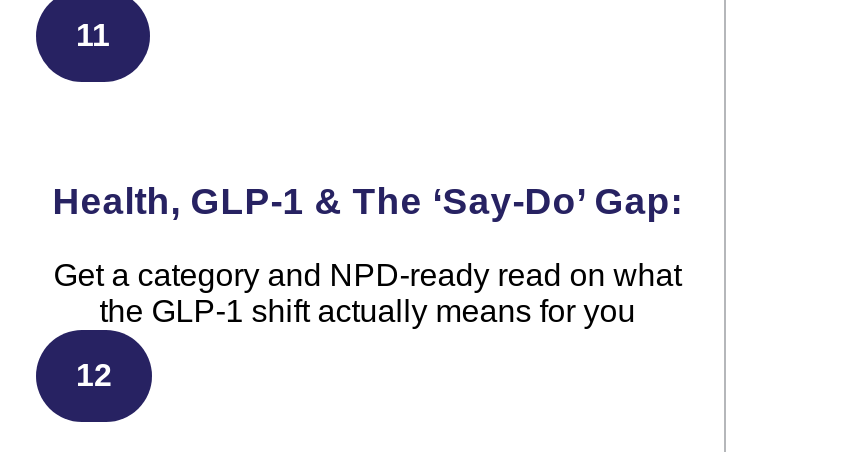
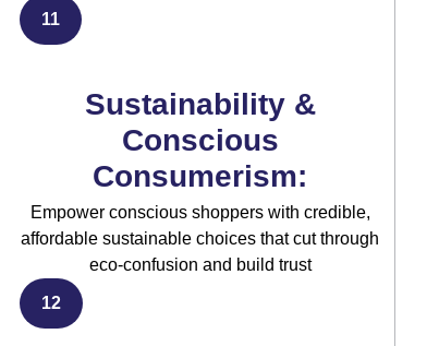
- Health, GLP-1 & The ‘Say-Do’ Gap:
- Get a category and NPD-ready read on what
- the GLP-1 shift actually means for you
+ Sustainability &
+ Conscious
+ Consumerism:
+ Empower conscious shoppers with credible,
+ affordable sustainable choices that cut through
+ eco-confusion and build trust
